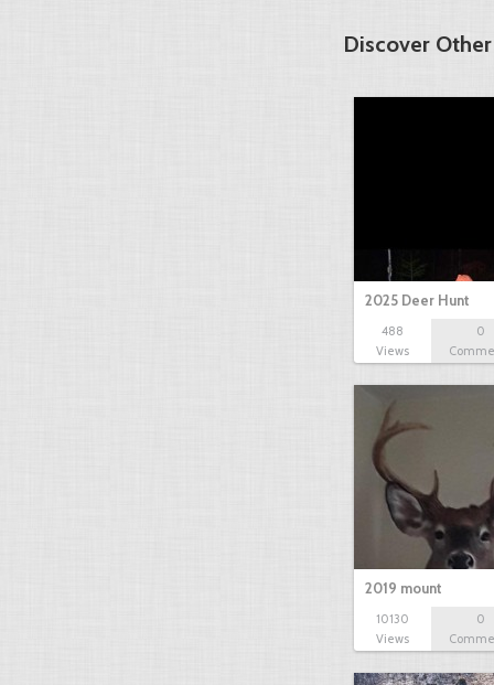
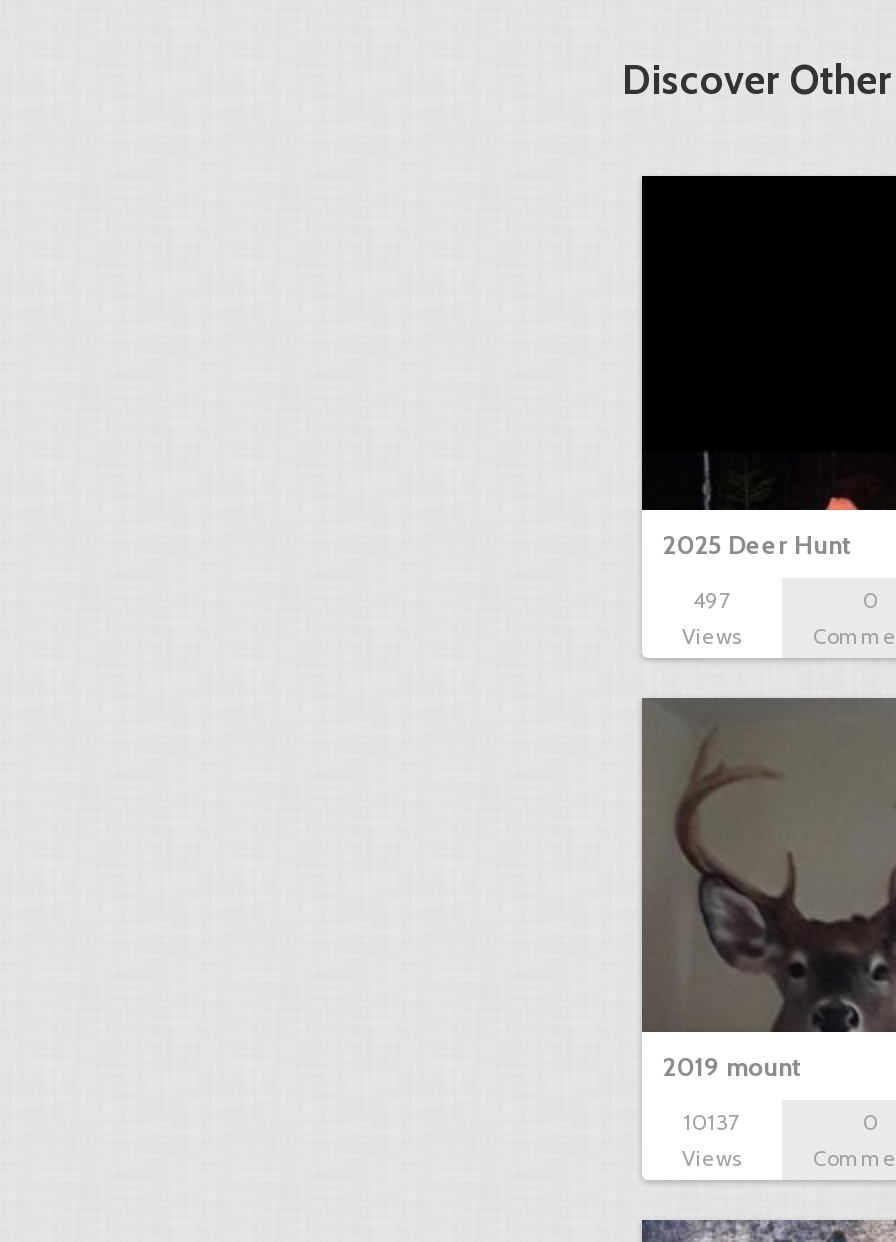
- 488
+ 497

- 10130
+ 10137
